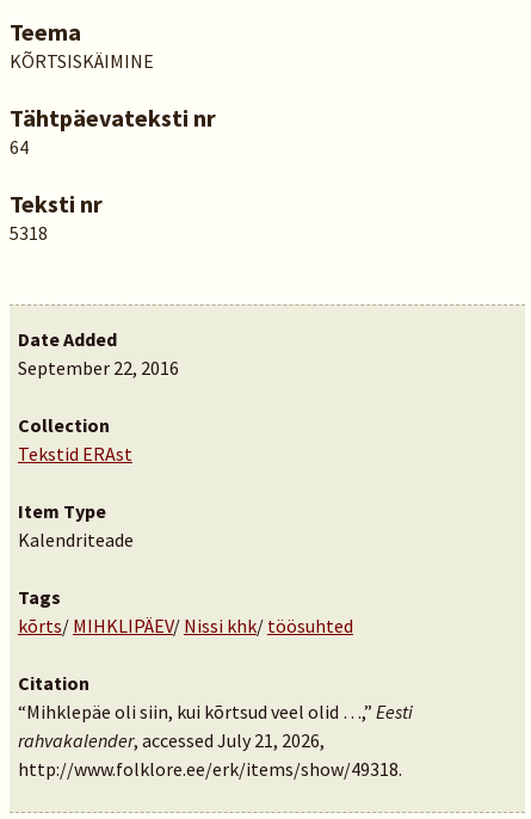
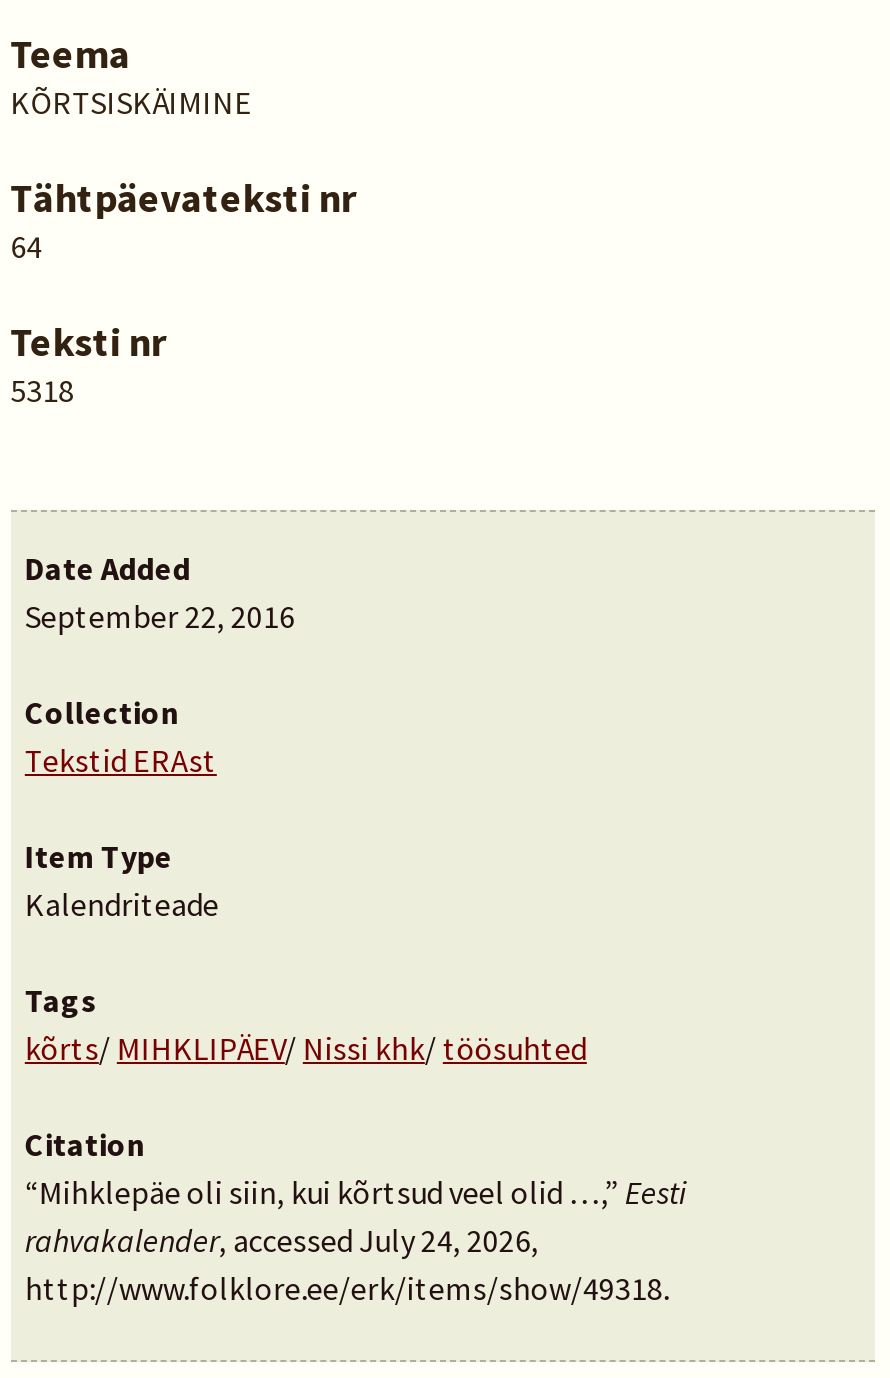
- rahvakalender, accessed July 21, 2026,
+ rahvakalender, accessed July 24, 2026,
